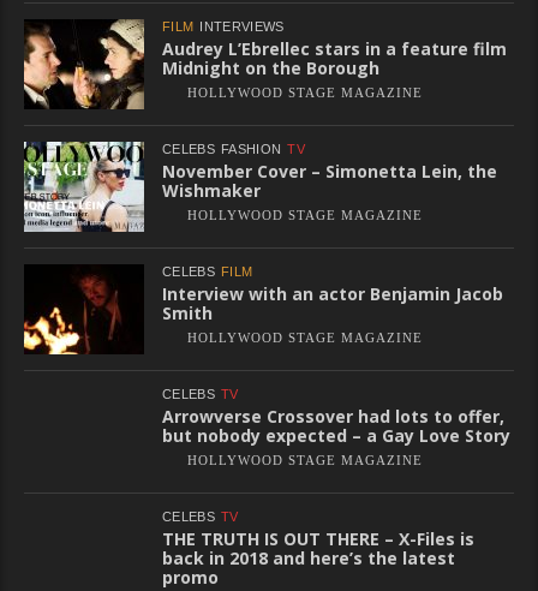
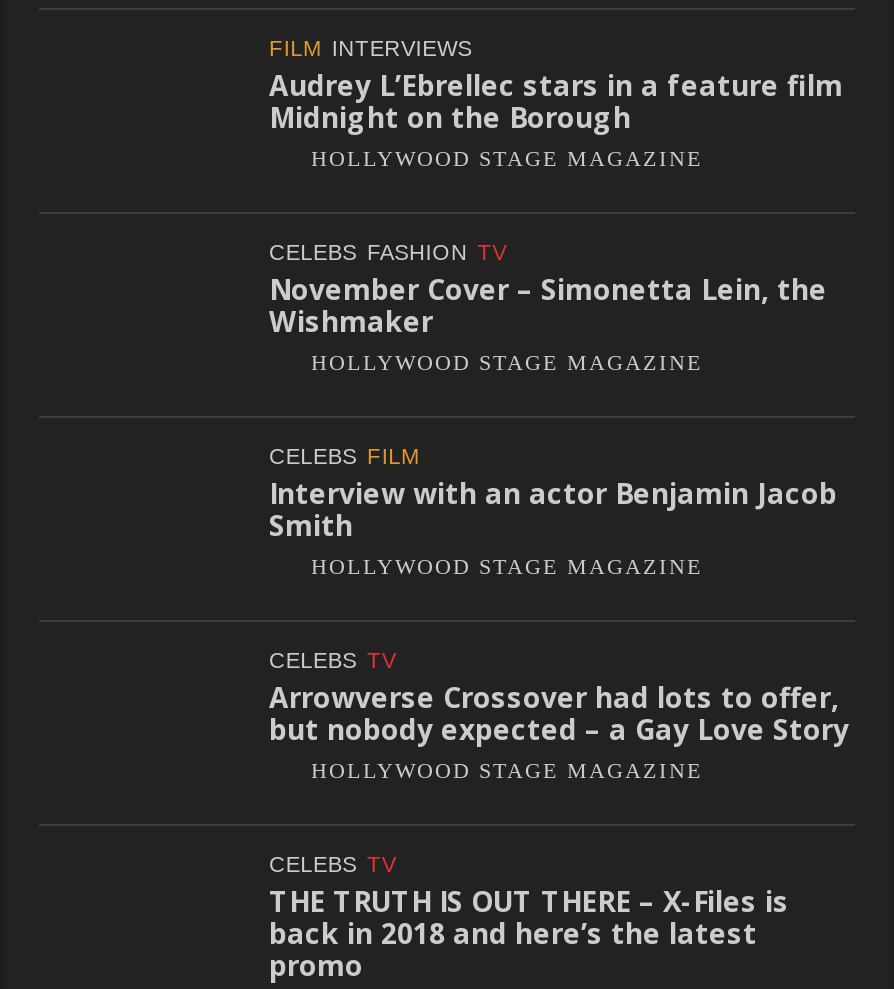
- [image]

- [image]

- [image]
